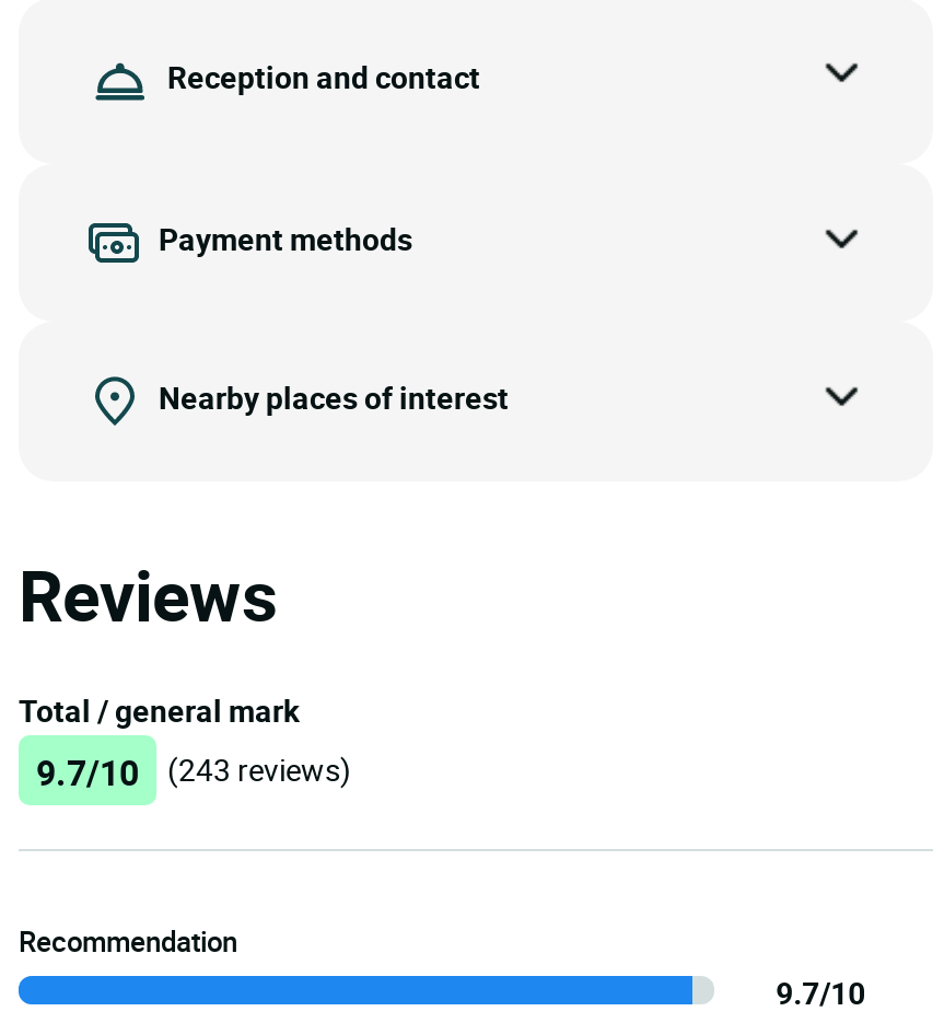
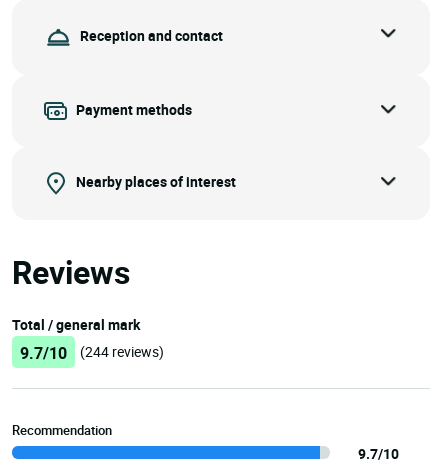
- 9.7/10 (243 reviews)
+ 9.7/10 (244 reviews)
